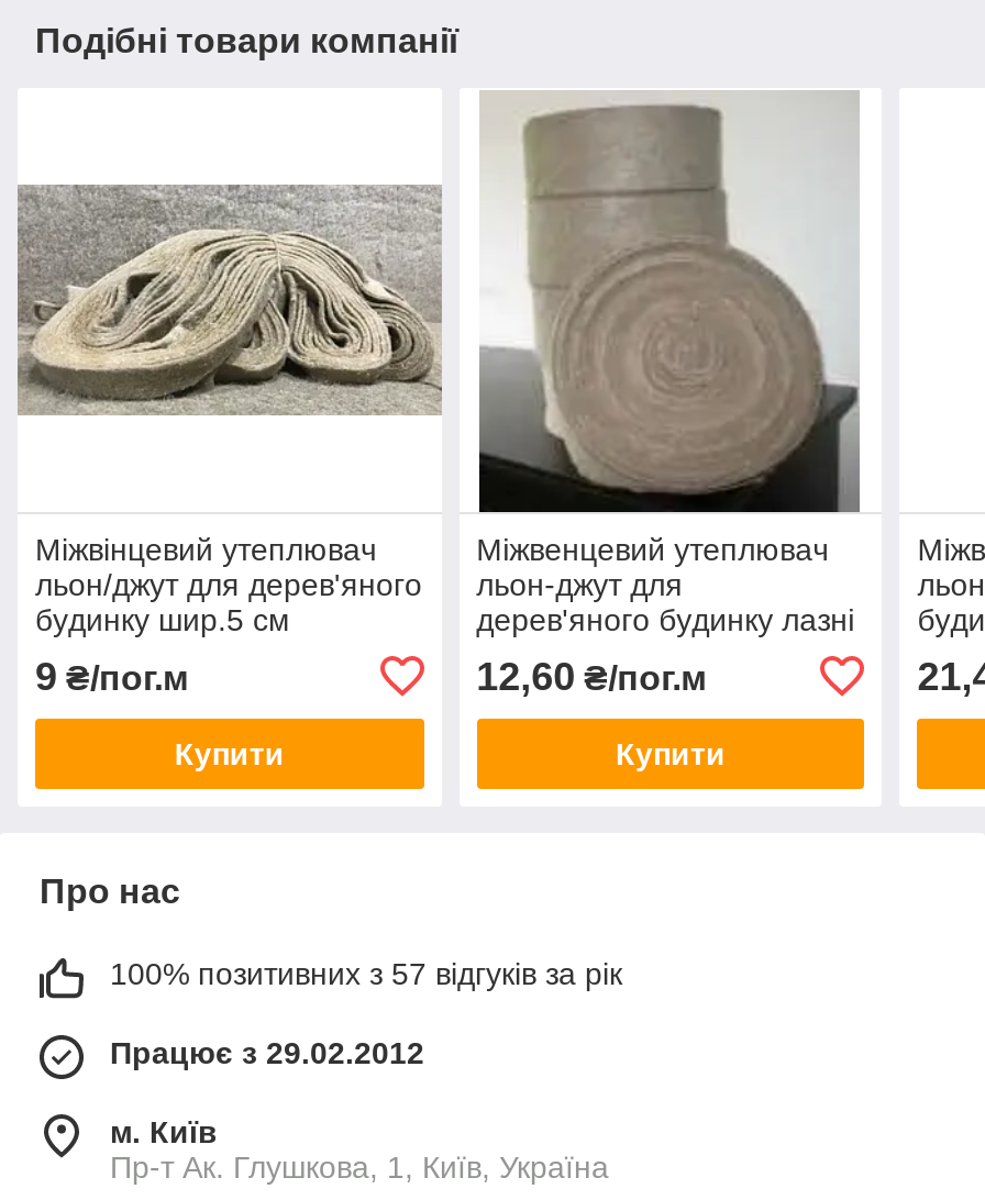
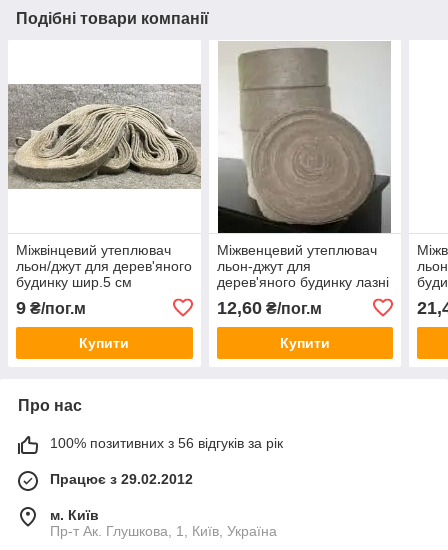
- 100% позитивних з 57 відгуків за рік
+ 100% позитивних з 56 відгуків за рік
